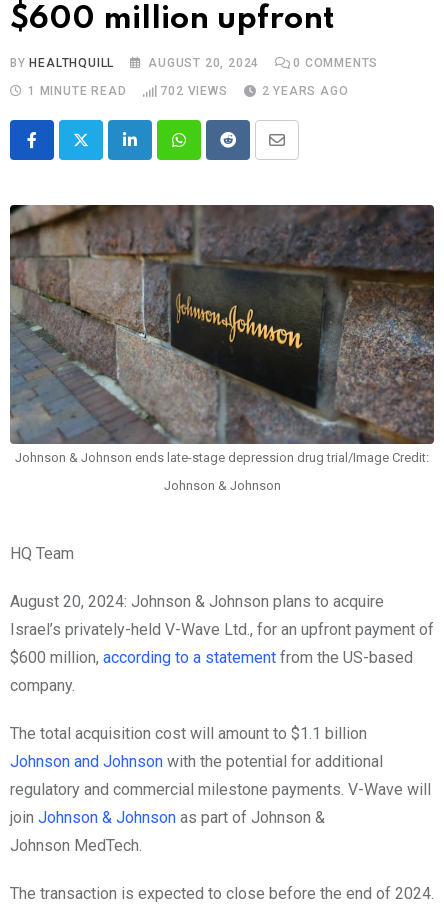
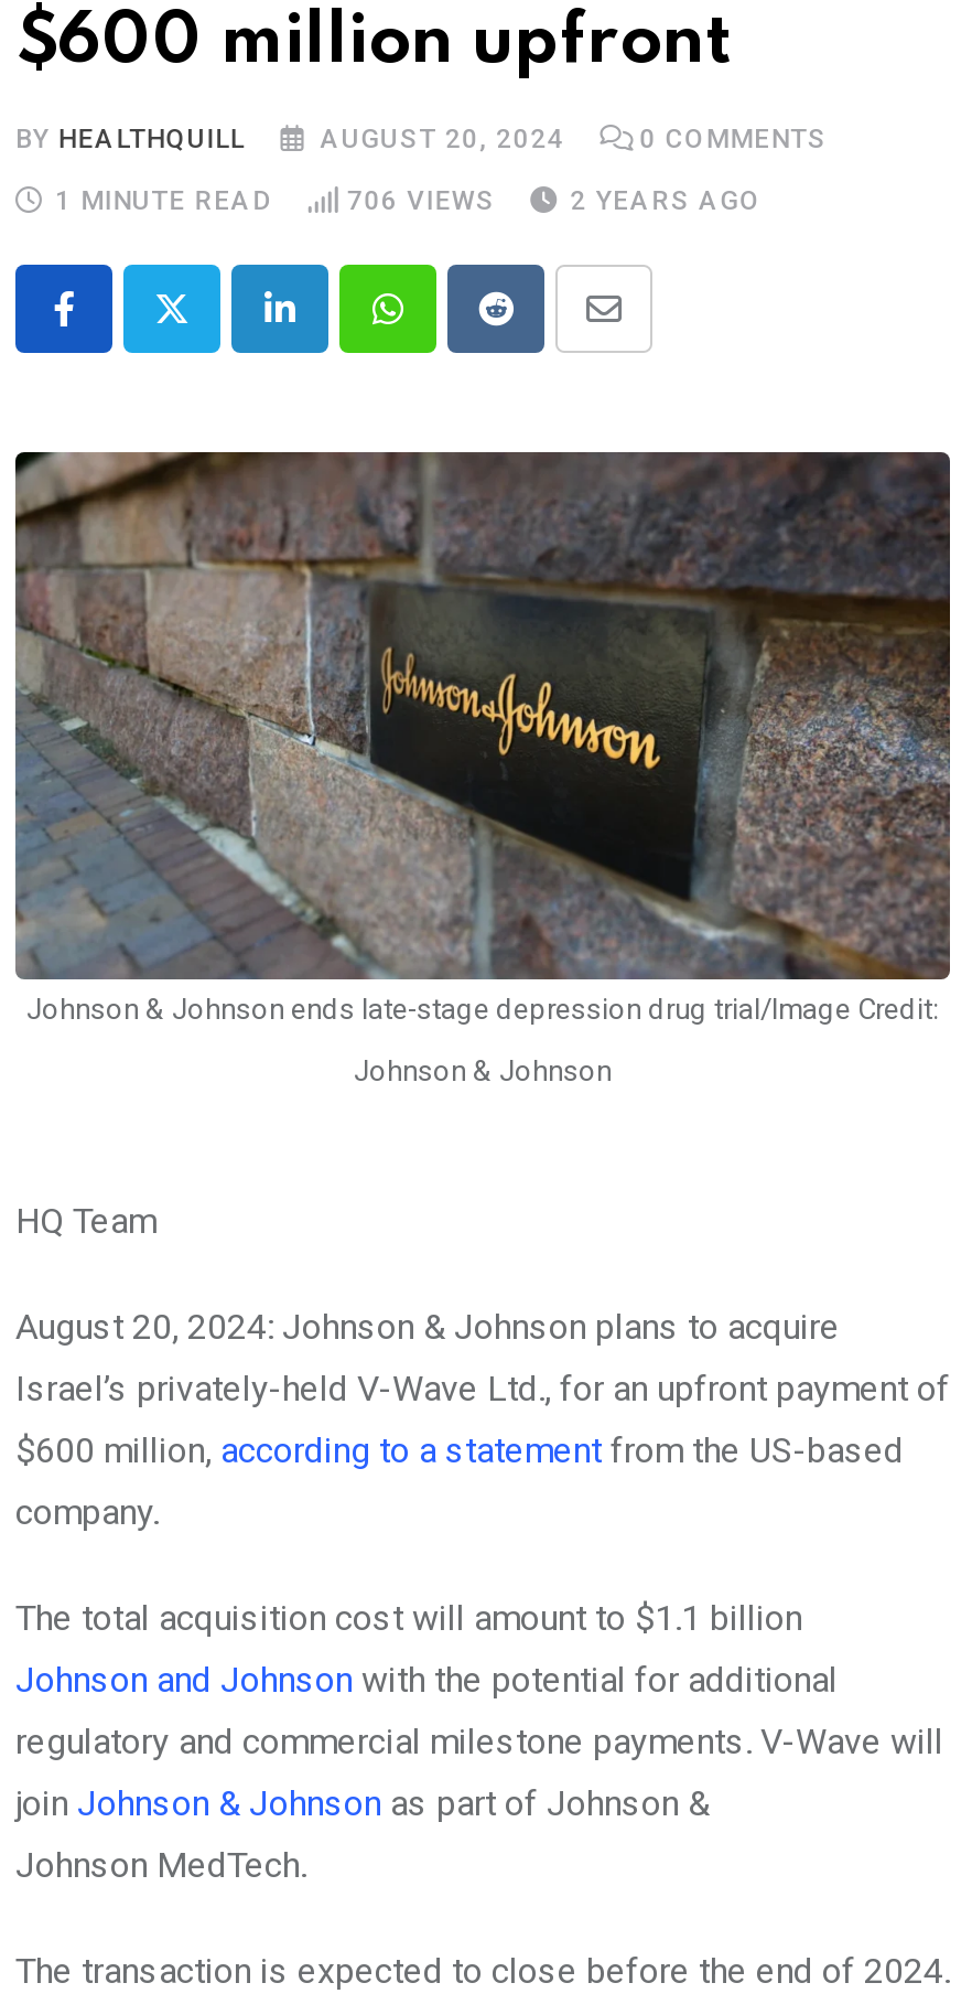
- 702 VIEWS
+ 706 VIEWS
